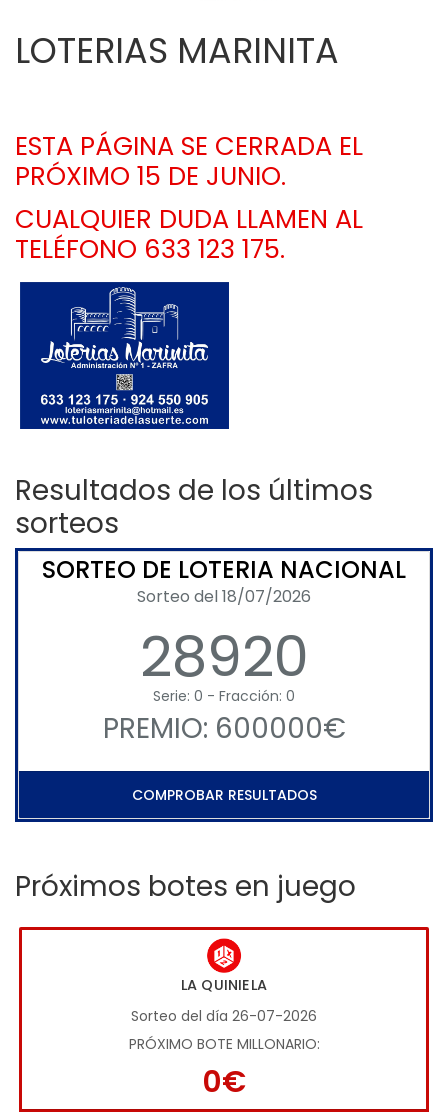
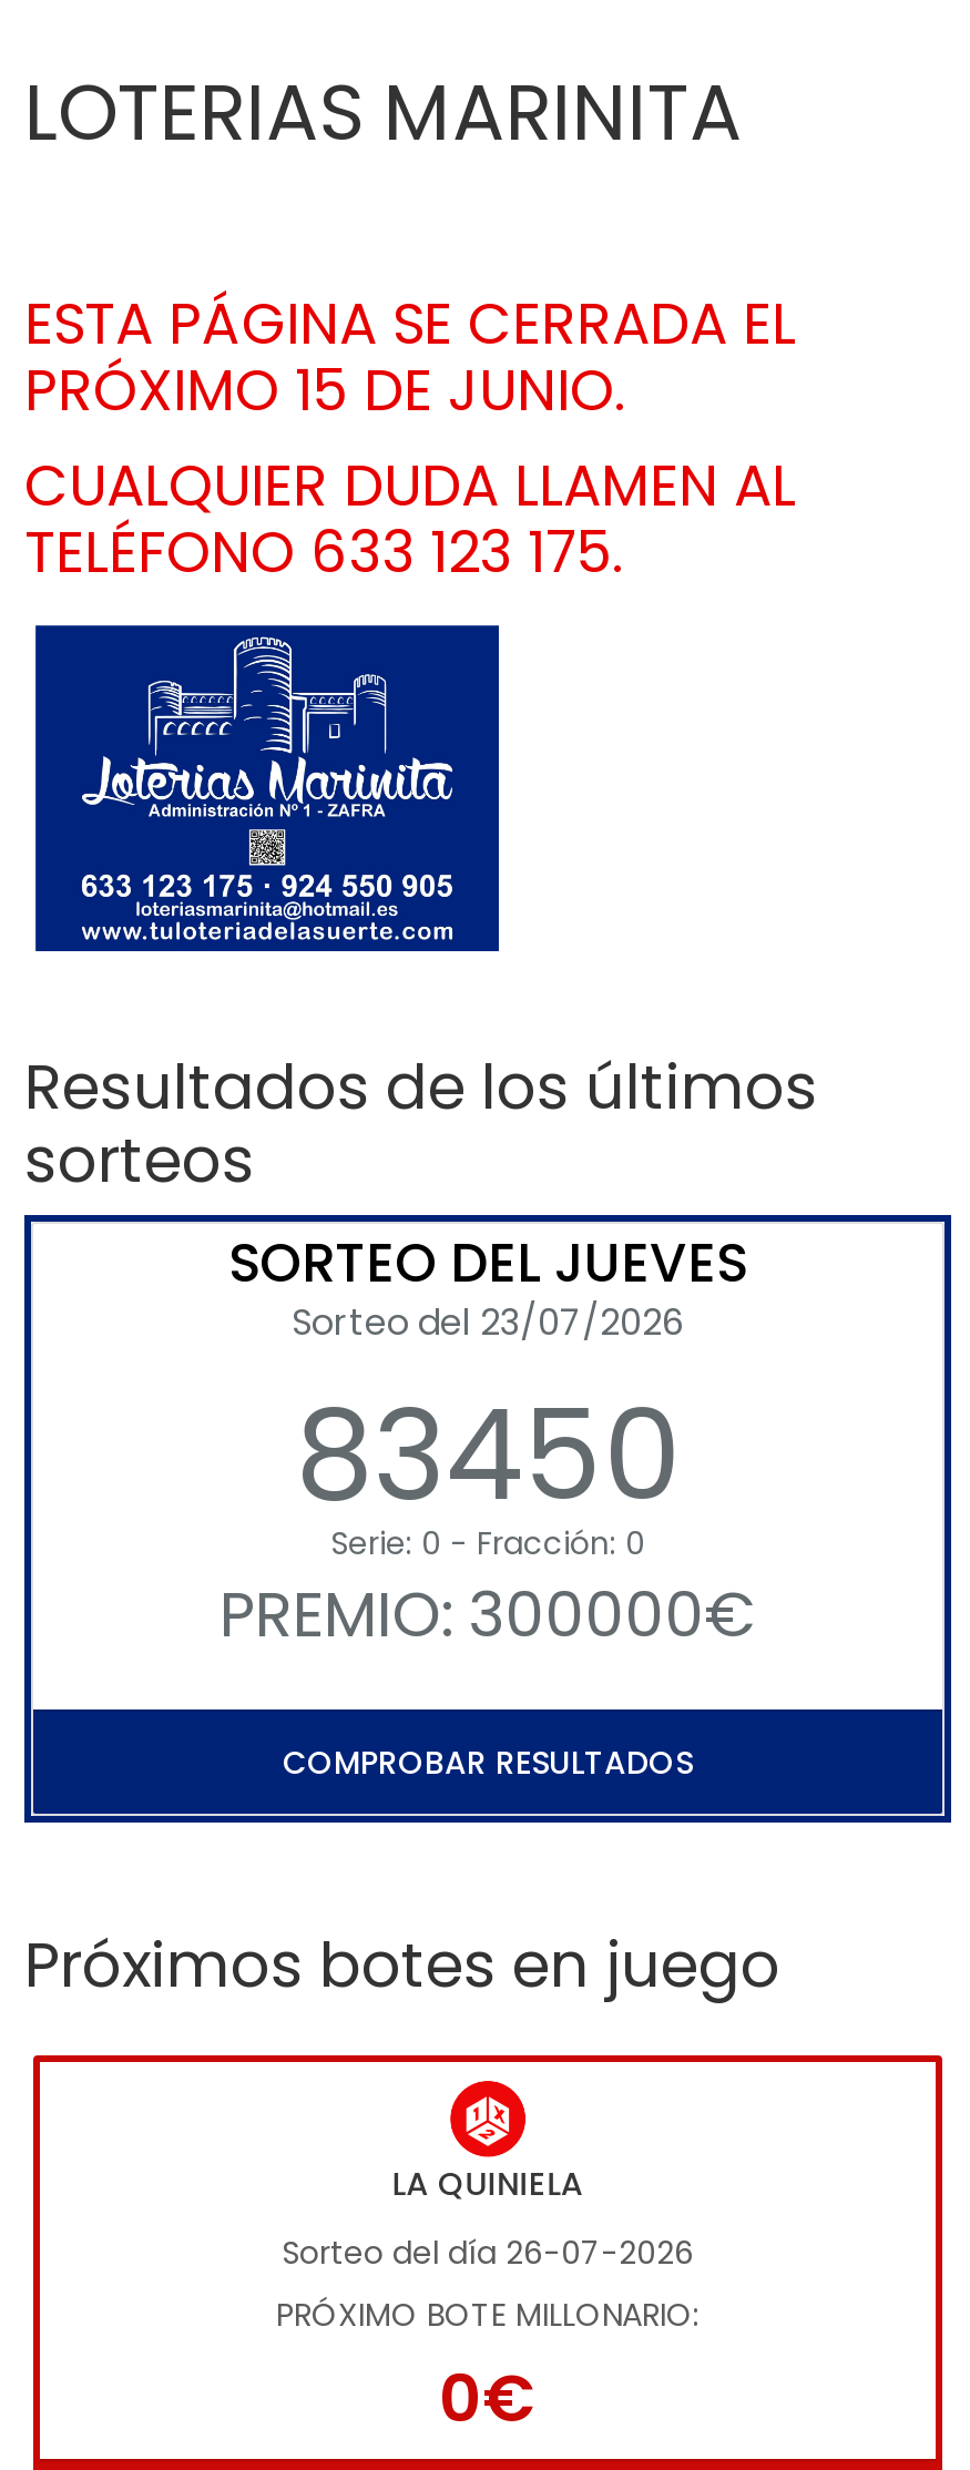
- SORTEO DE LOTERIA NACIONAL
- Sorteo del 18/07/2026
- 28920
+ SORTEO DEL JUEVES
+ Sorteo del 23/07/2026
+ 83450

- PREMIO: 600000€
+ PREMIO: 300000€
